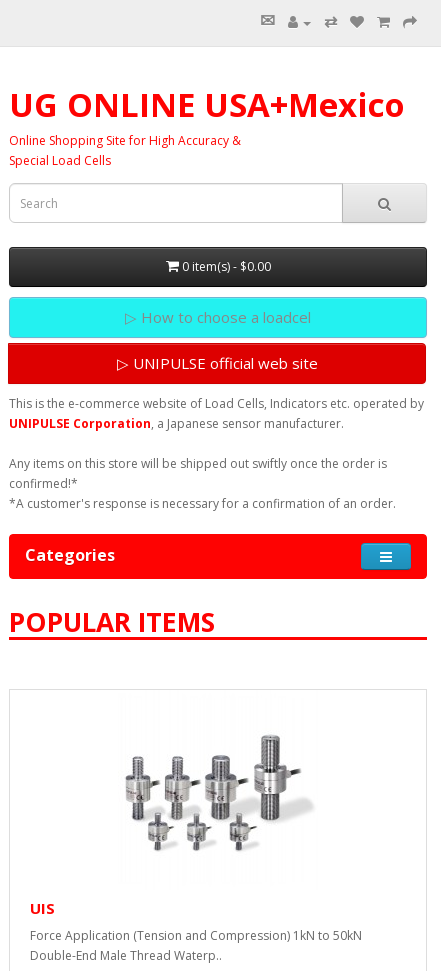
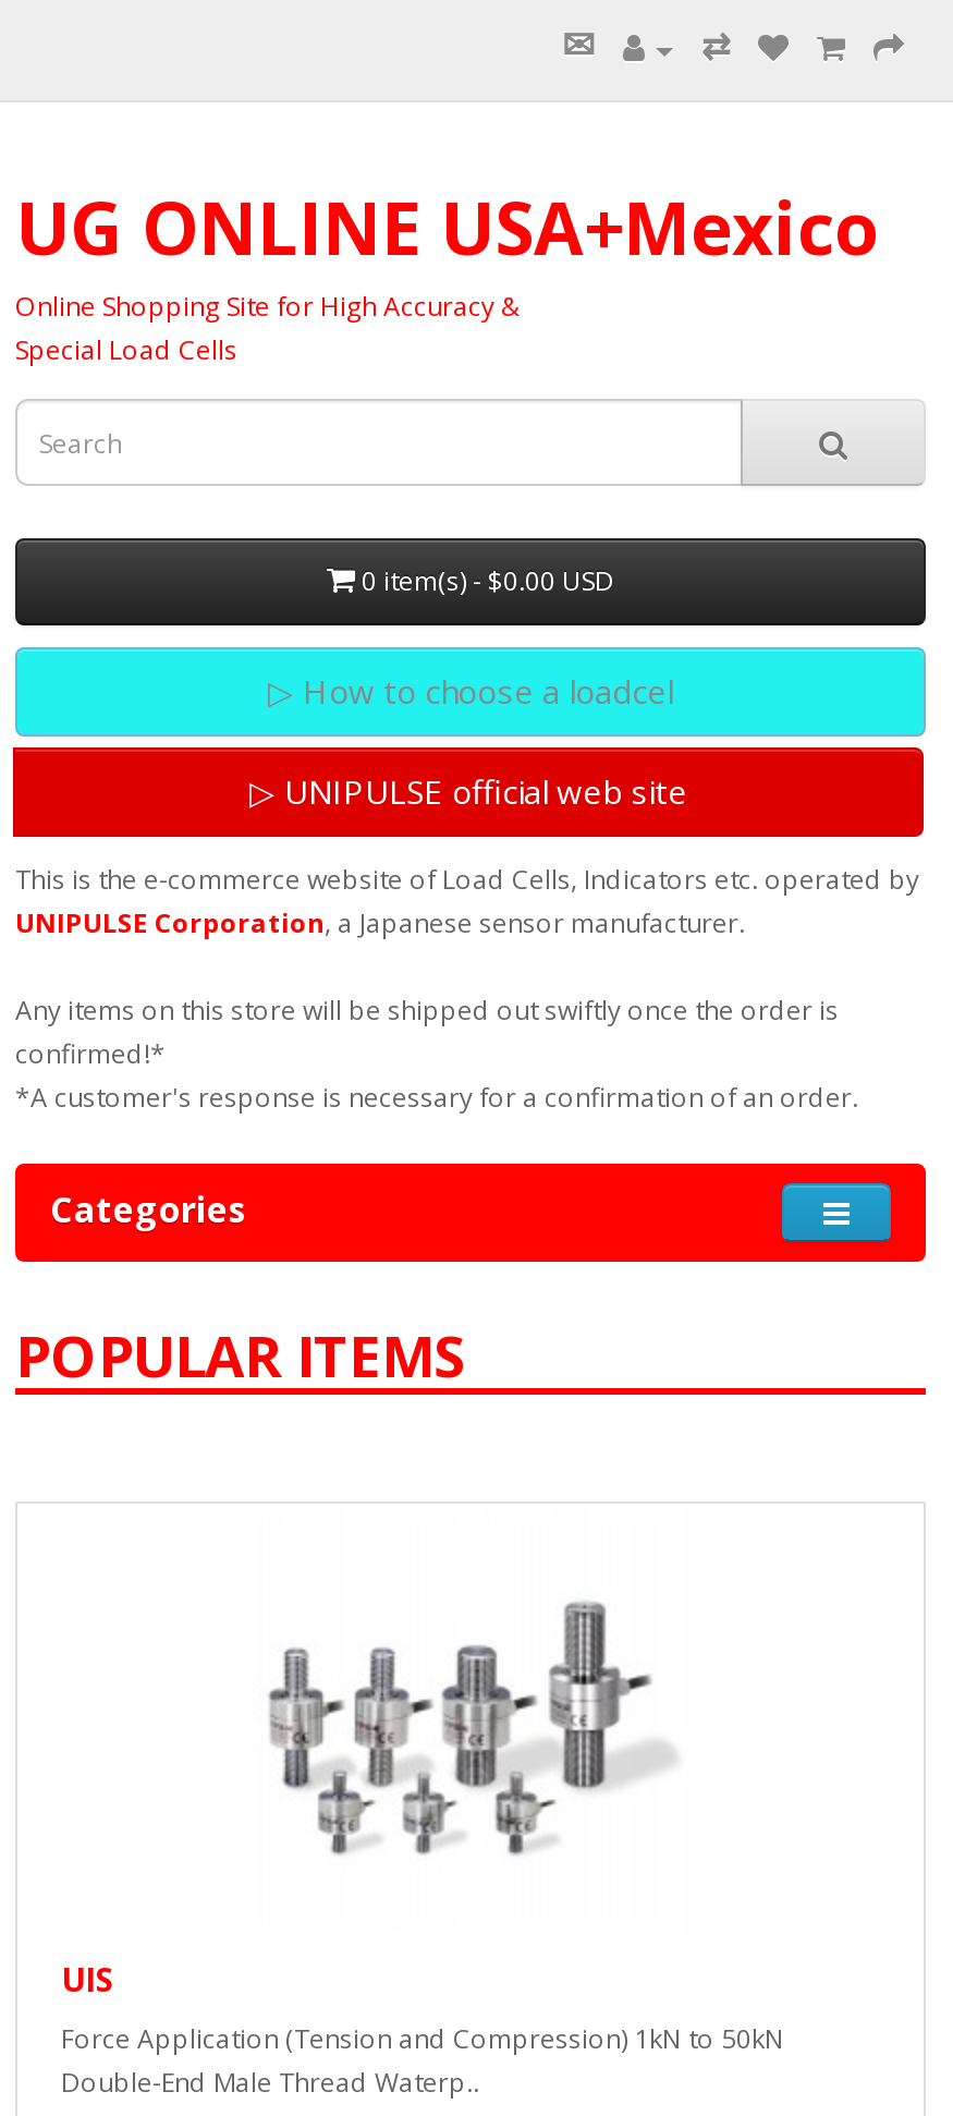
- 0 item(s) - $0.00
+ 0 item(s) - $0.00 USD
